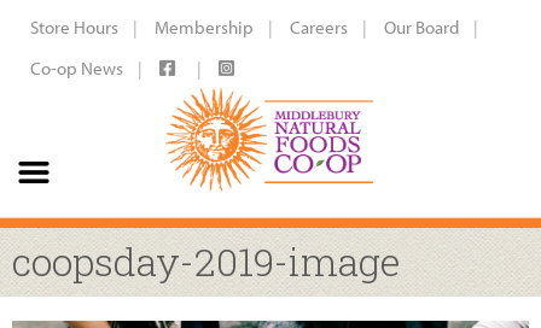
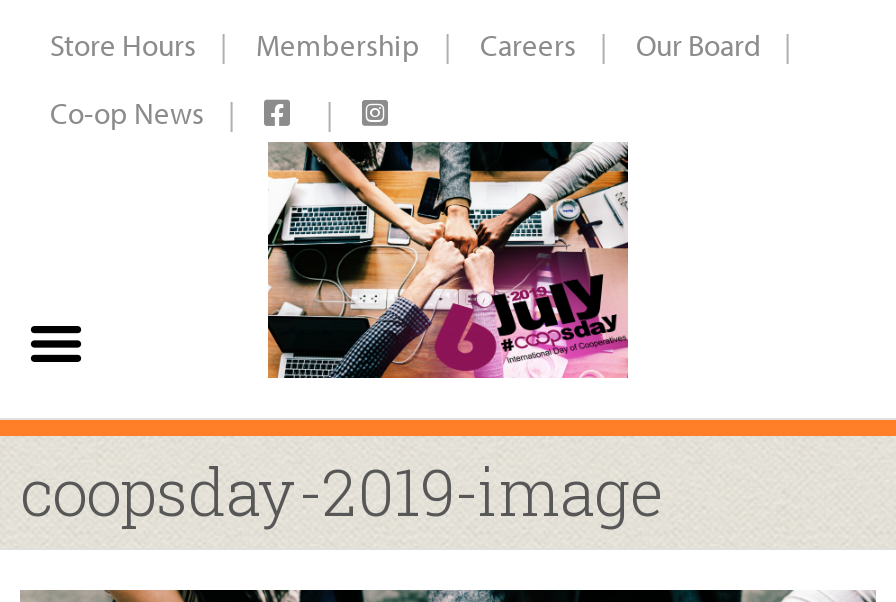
- [image]
+ [image]
